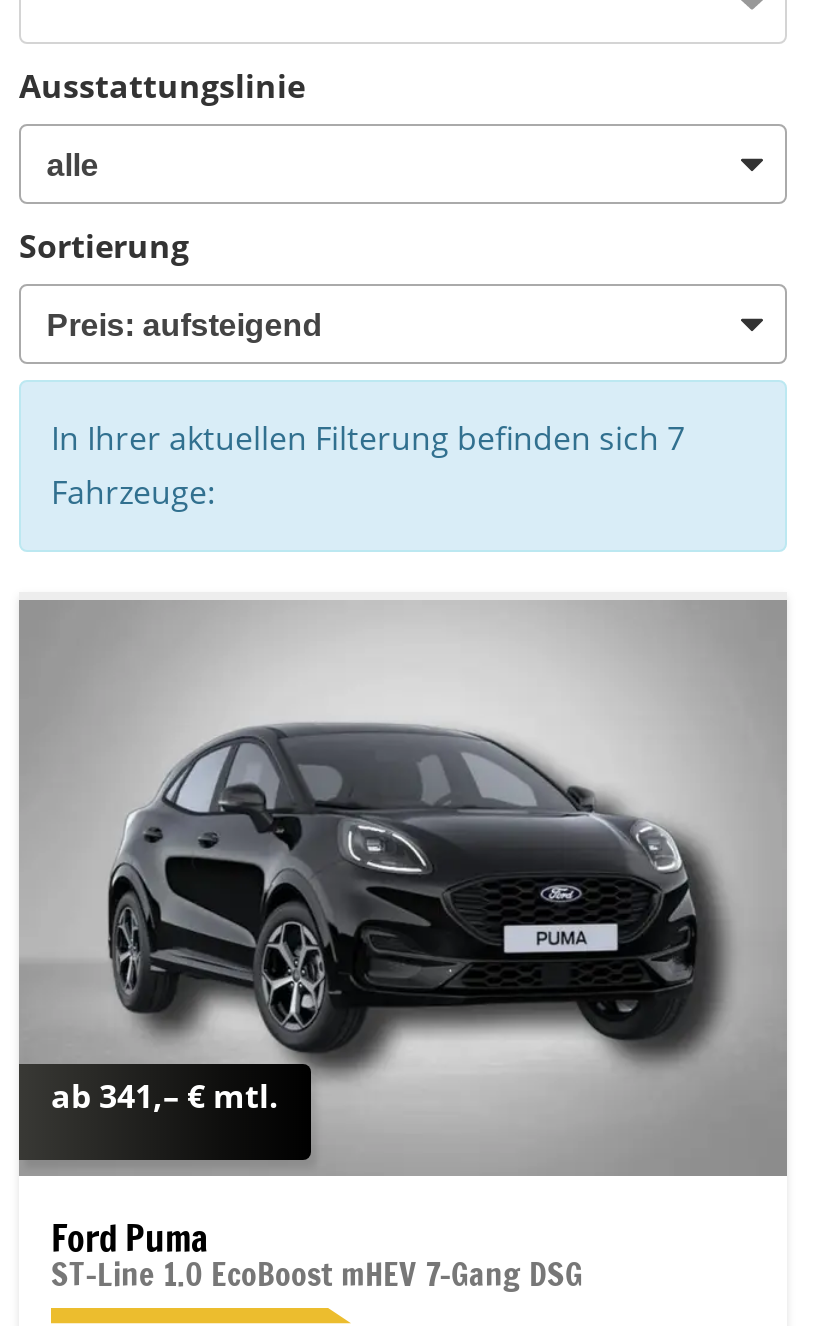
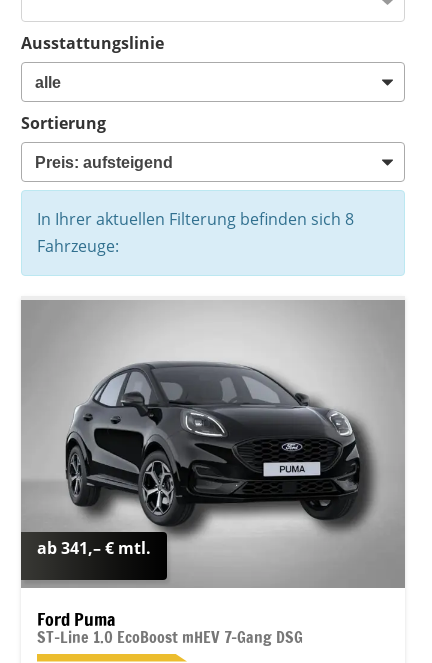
- In Ihrer aktuellen Filterung befinden sich 7
+ In Ihrer aktuellen Filterung befinden sich 8
